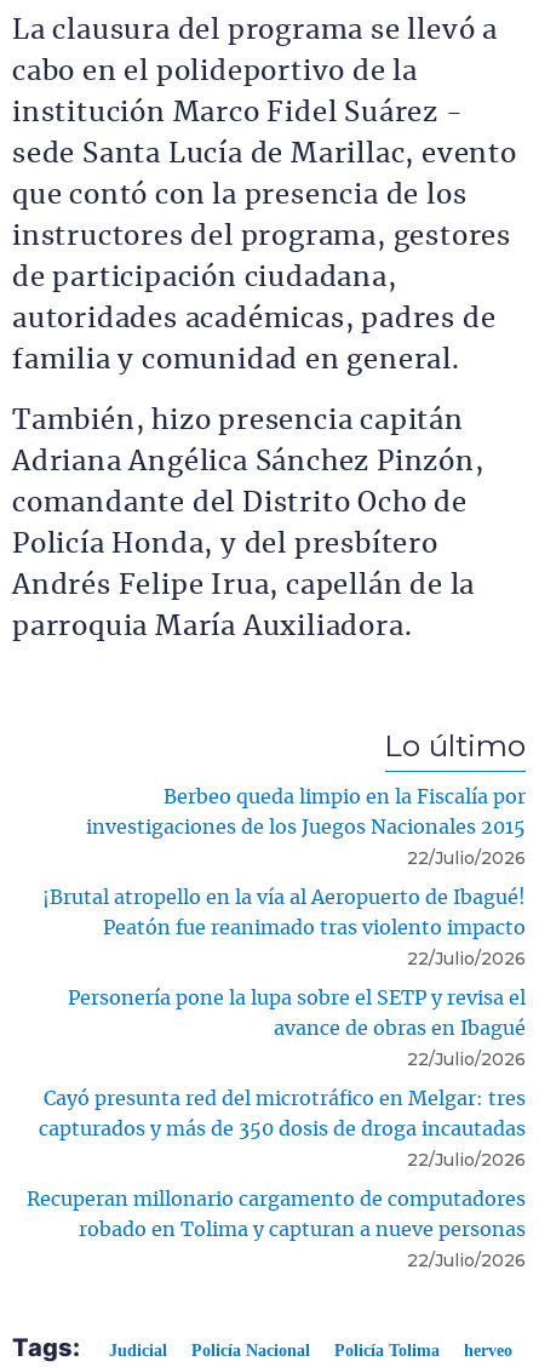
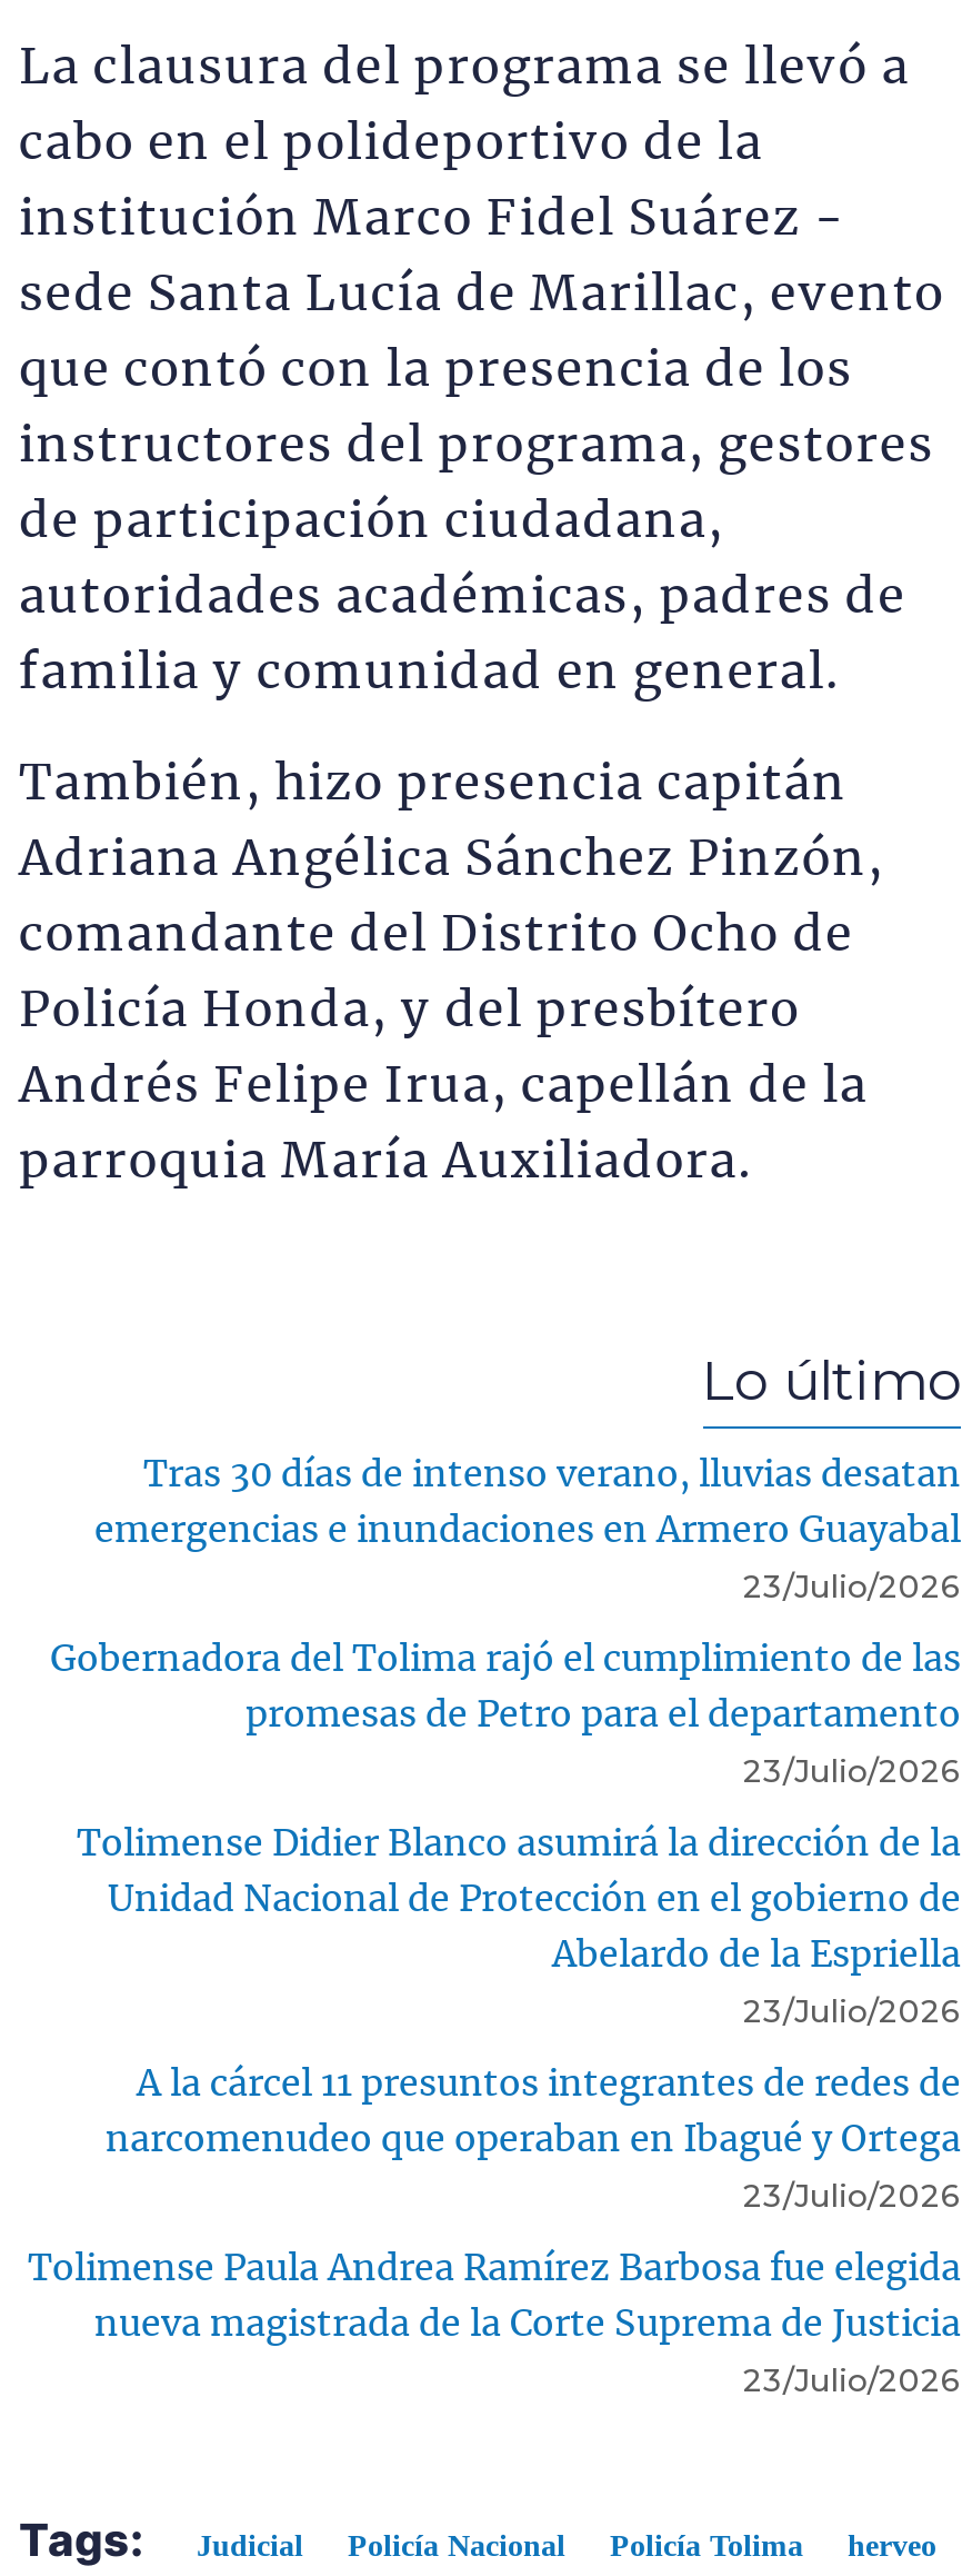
- Berbeo queda limpio en la Fiscalía por
- investigaciones de los Juegos Nacionales 2015
- 22/Julio/2026
- ¡Brutal atropello en la vía al Aeropuerto de Ibagué!
- Peatón fue reanimado tras violento impacto
- 22/Julio/2026
- Personería pone la lupa sobre el SETP y revisa el
- avance de obras en Ibagué
- 22/Julio/2026
- Cayó presunta red del microtráfico en Melgar: tres
- capturados y más de 350 dosis de droga incautadas
- 22/Julio/2026
- Recuperan millonario cargamento de computadores
- robado en Tolima y capturan a nueve personas
- 22/Julio/2026
+ Tras 30 días de intenso verano, lluvias desatan
+ emergencias e inundaciones en Armero Guayabal
+ 23/Julio/2026
+ Gobernadora del Tolima rajó el cumplimiento de las
+ promesas de Petro para el departamento
+ 23/Julio/2026
+ Tolimense Didier Blanco asumirá la dirección de la
+ Unidad Nacional de Protección en el gobierno de
+ Abelardo de la Espriella
+ 23/Julio/2026
+ A la cárcel 11 presuntos integrantes de redes de
+ narcomenudeo que operaban en Ibagué y Ortega
+ 23/Julio/2026
+ Tolimense Paula Andrea Ramírez Barbosa fue elegida
+ nueva magistrada de la Corte Suprema de Justicia
+ 23/Julio/2026
